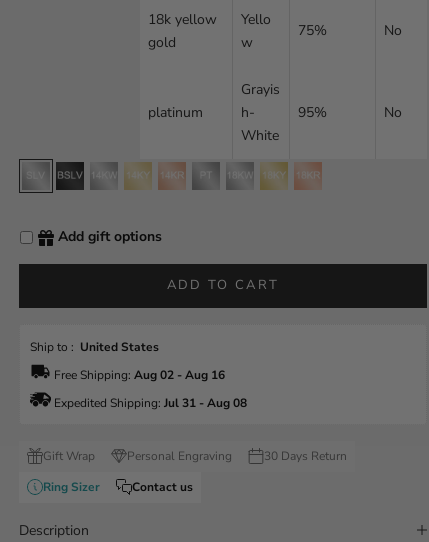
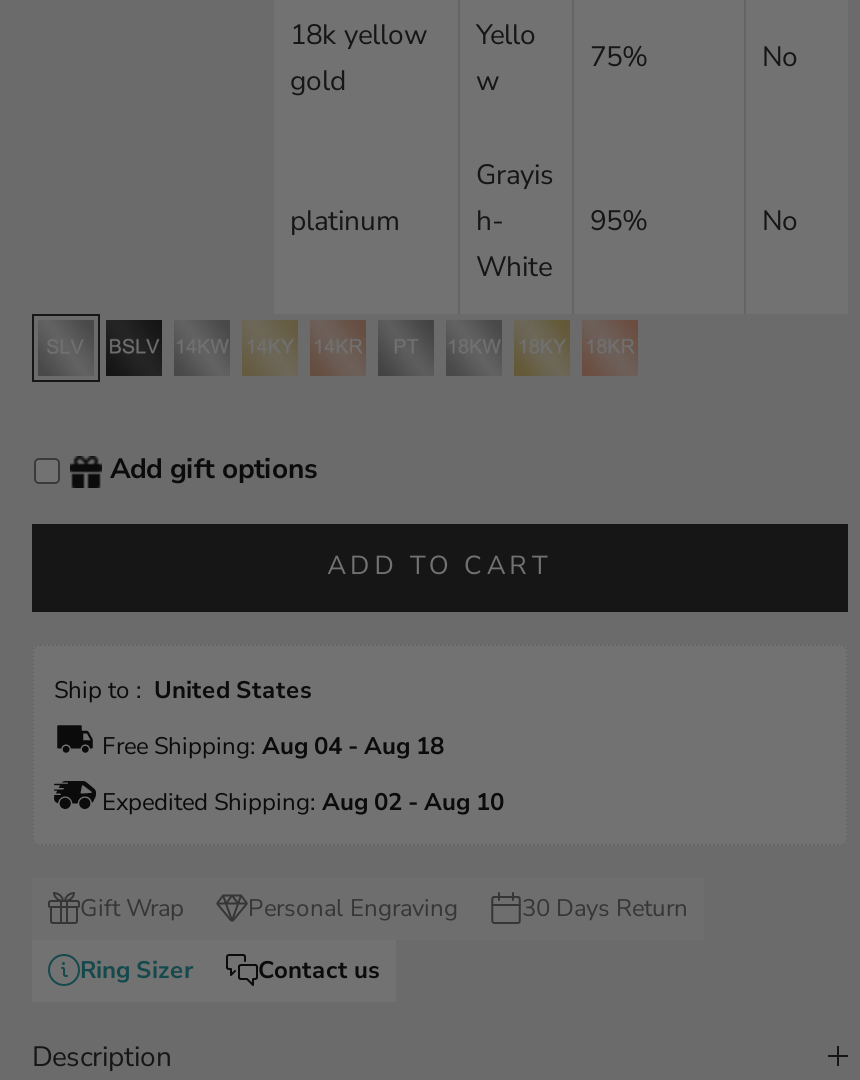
- Free Shipping: Aug 02 - Aug 16
+ Free Shipping: Aug 04 - Aug 18

- Expedited Shipping: Jul 31 - Aug 08
+ Expedited Shipping: Aug 02 - Aug 10
